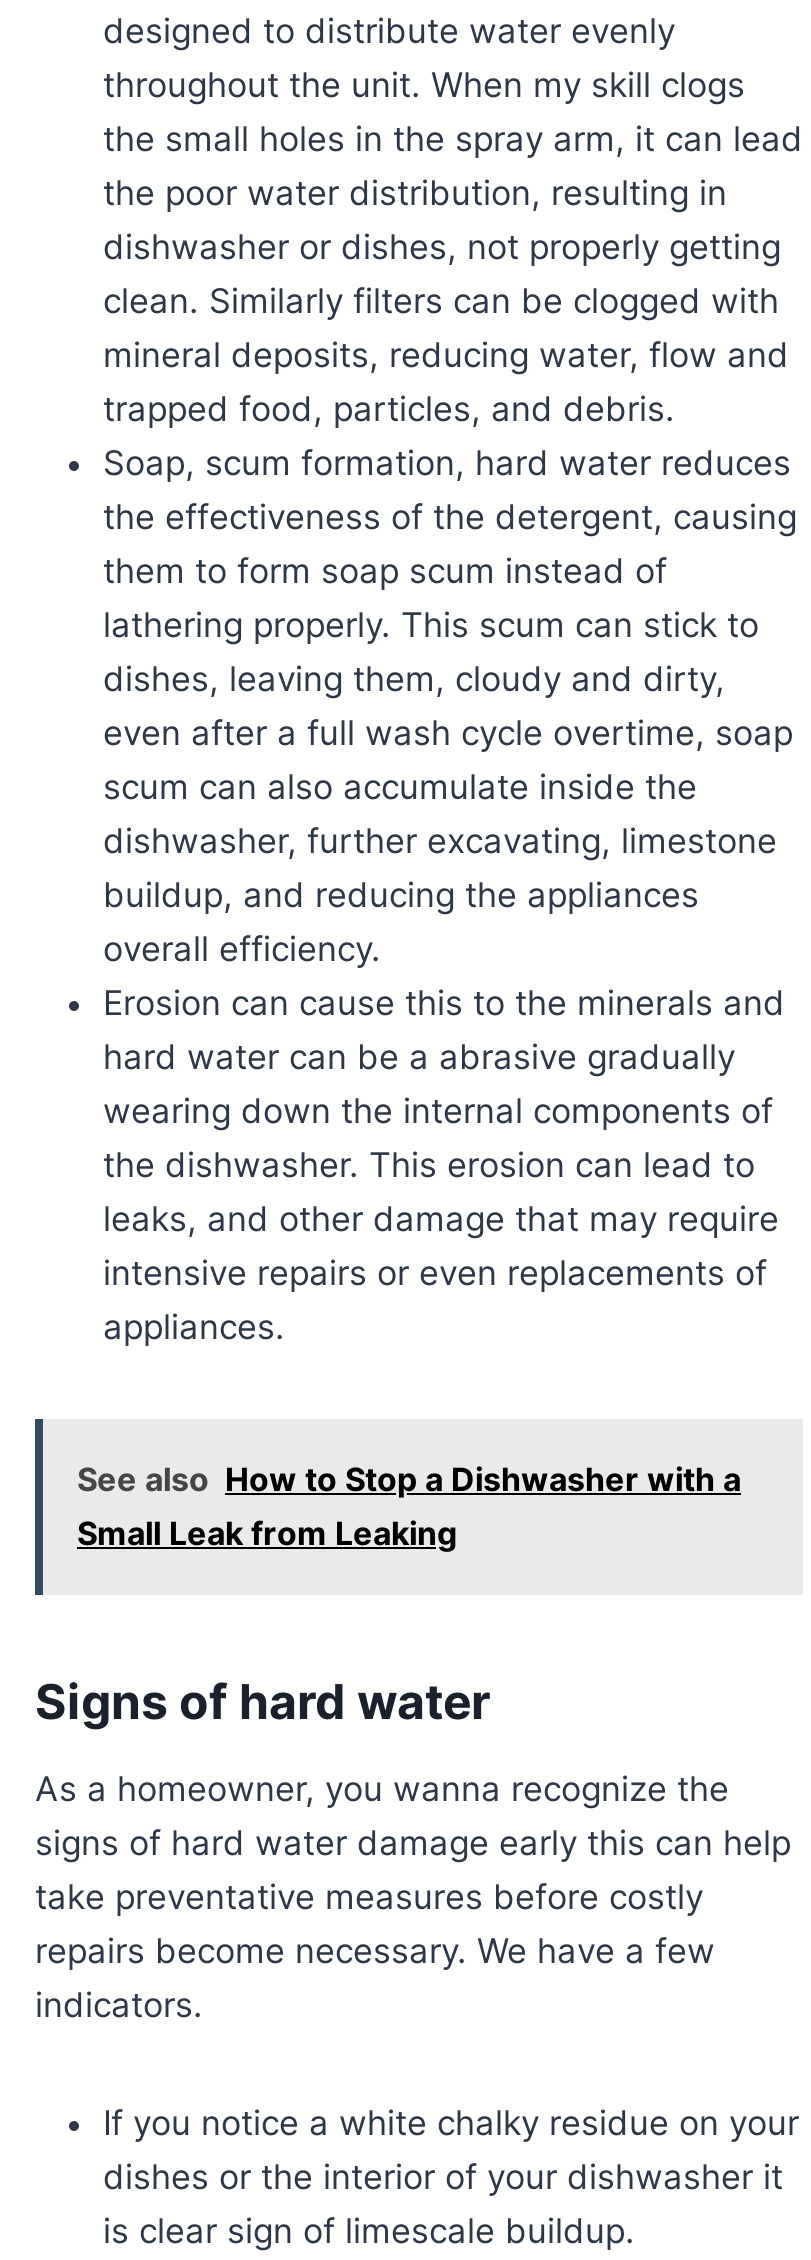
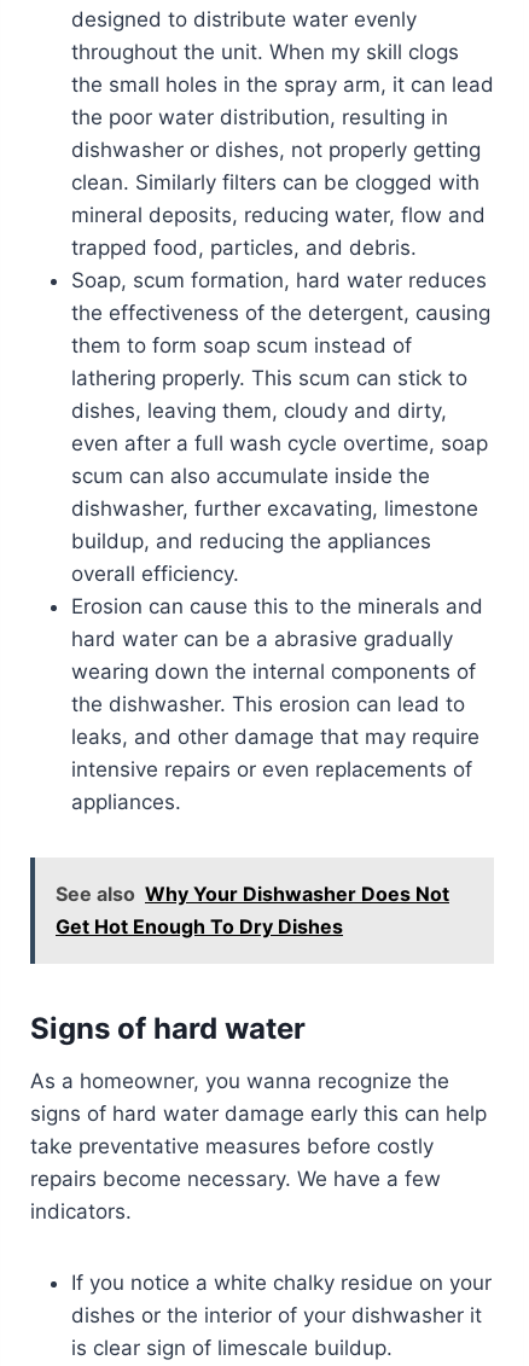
- See also How to Stop a Dishwasher with a
- Small Leak from Leaking
+ See also Why Your Dishwasher Does Not
+ Get Hot Enough To Dry Dishes
